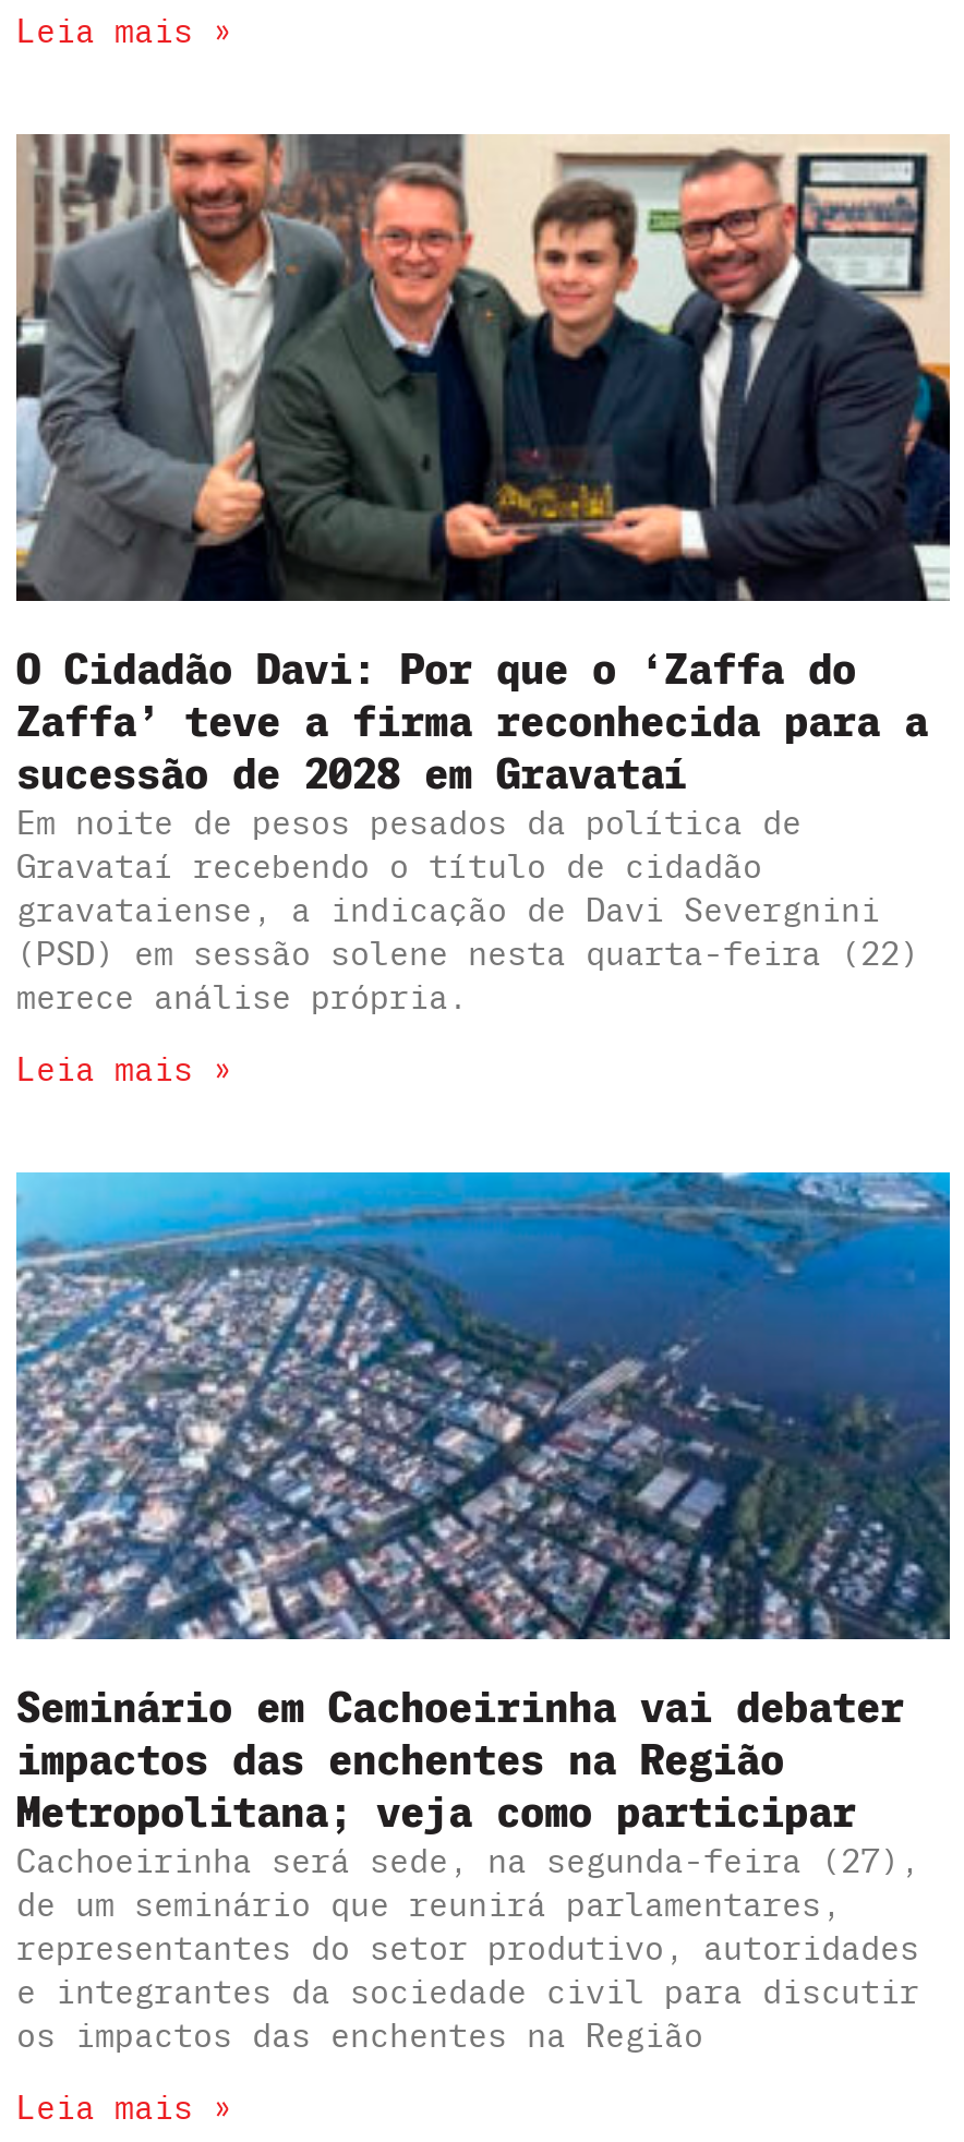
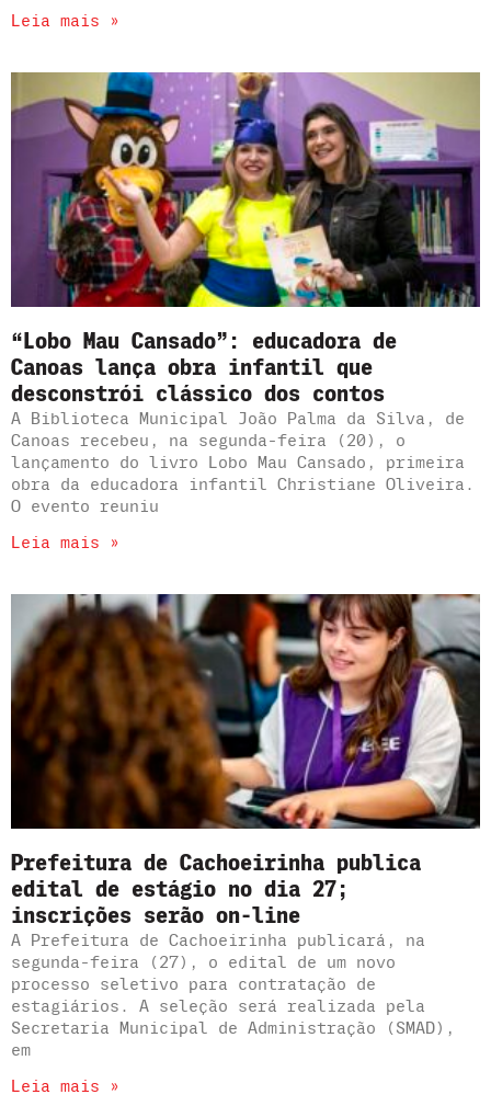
- [image]
- O Cidadão Davi: Por que o ‘Zaffa do
- Zaffa’ teve a firma reconhecida para a
- sucessão de 2028 em Gravataí
- Em noite de pesos pesados da política de
- Gravataí recebendo o título de cidadão
- gravataiense, a indicação de Davi Severgnini
- (PSD) em sessão solene nesta quarta-feira (22)
- merece análise própria.
+ [image]
+ “Lobo Mau Cansado”: educadora de
+ Canoas lança obra infantil que
+ desconstrói clássico dos contos
+ A Biblioteca Municipal João Palma da Silva, de
+ Canoas recebeu, na segunda-feira (20), o
+ lançamento do livro Lobo Mau Cansado, primeira
+ obra da educadora infantil Christiane Oliveira.
+ O evento reuniu

- [image]
- Seminário em Cachoeirinha vai debater
- impactos das enchentes na Região
- Metropolitana; veja como participar
- Cachoeirinha será sede, na segunda-feira (27),
- de um seminário que reunirá parlamentares,
- representantes do setor produtivo, autoridades
- e integrantes da sociedade civil para discutir
- os impactos das enchentes na Região
+ [image]
+ Prefeitura de Cachoeirinha publica
+ edital de estágio no dia 27;
+ inscrições serão on-line
+ A Prefeitura de Cachoeirinha publicará, na
+ segunda-feira (27), o edital de um novo
+ processo seletivo para contratação de
+ estagiários. A seleção será realizada pela
+ Secretaria Municipal de Administração (SMAD),
+ em
